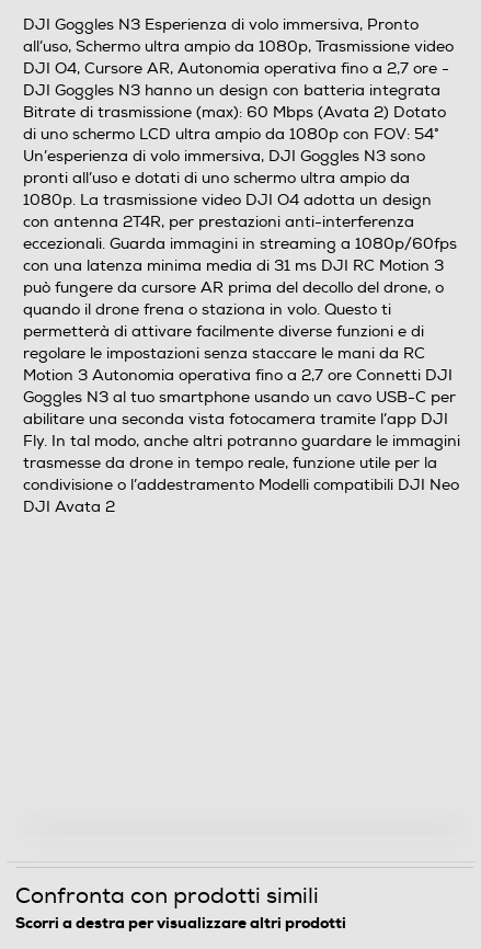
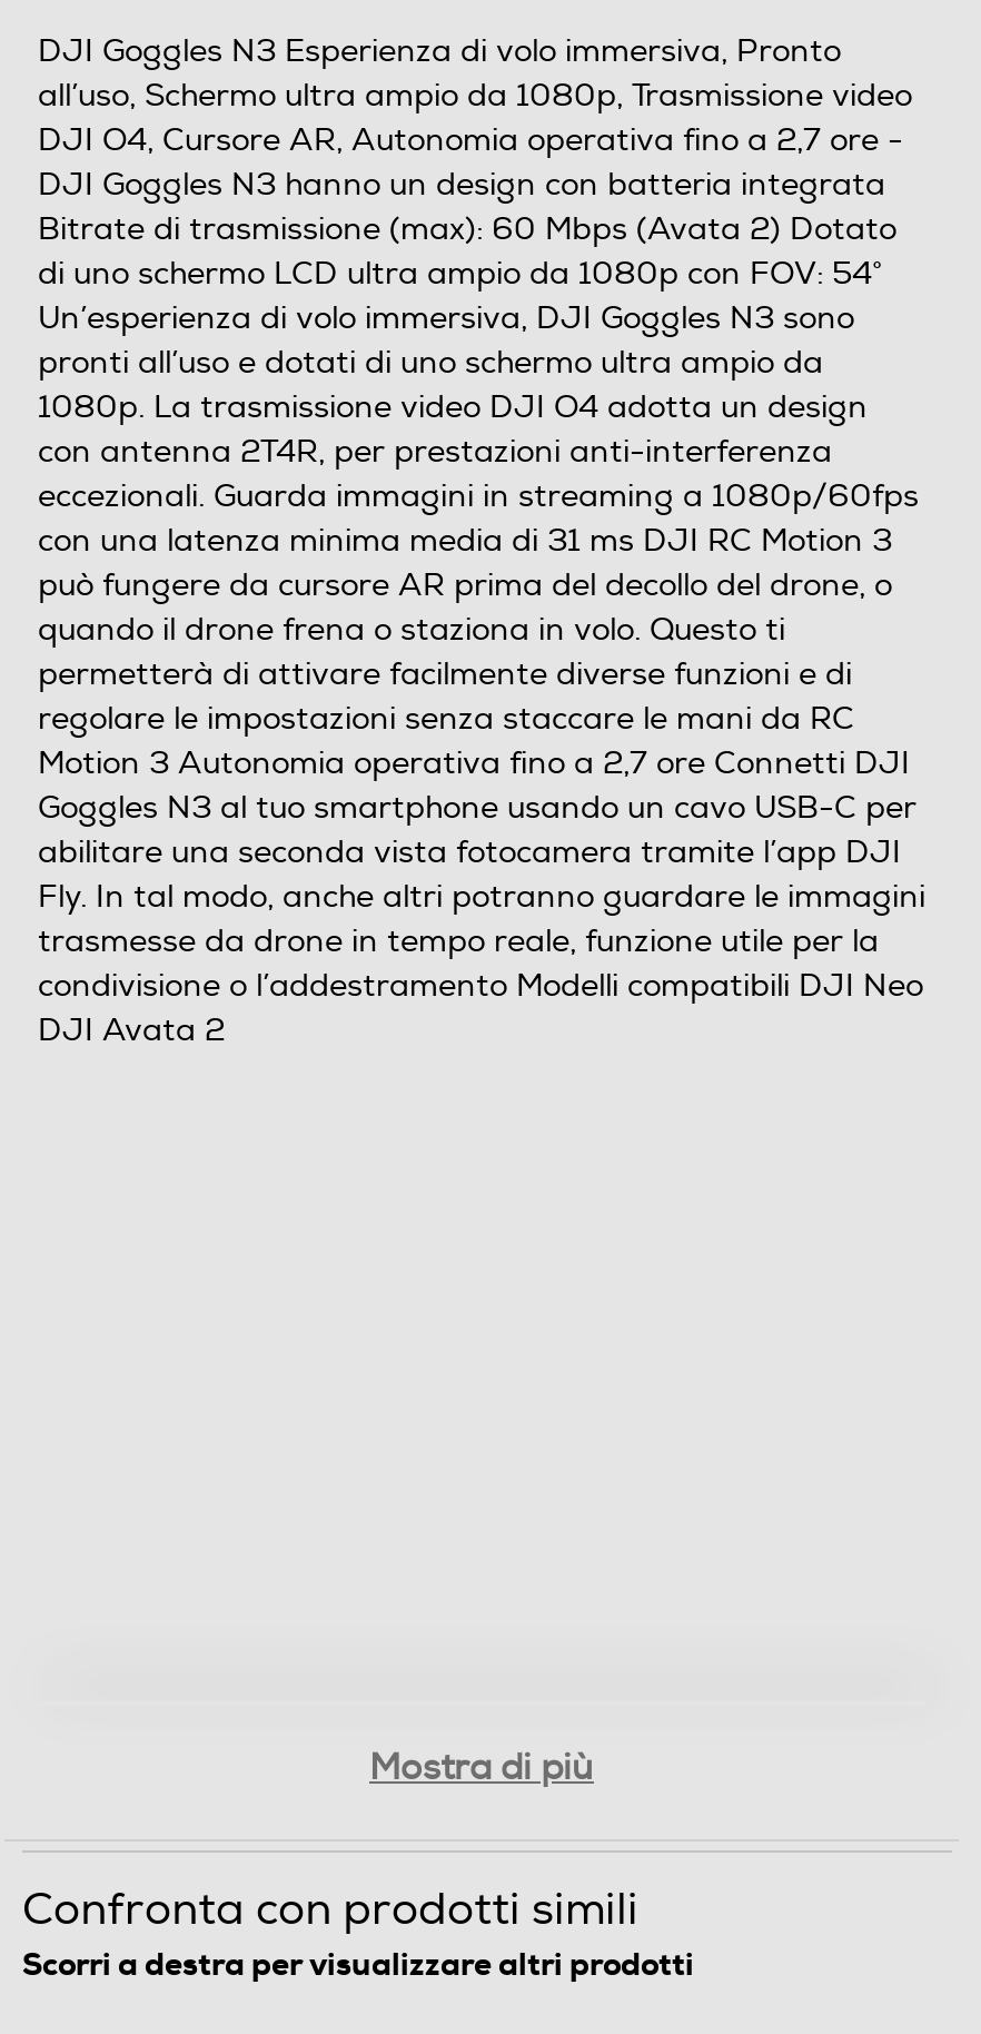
+ Mostra di più
